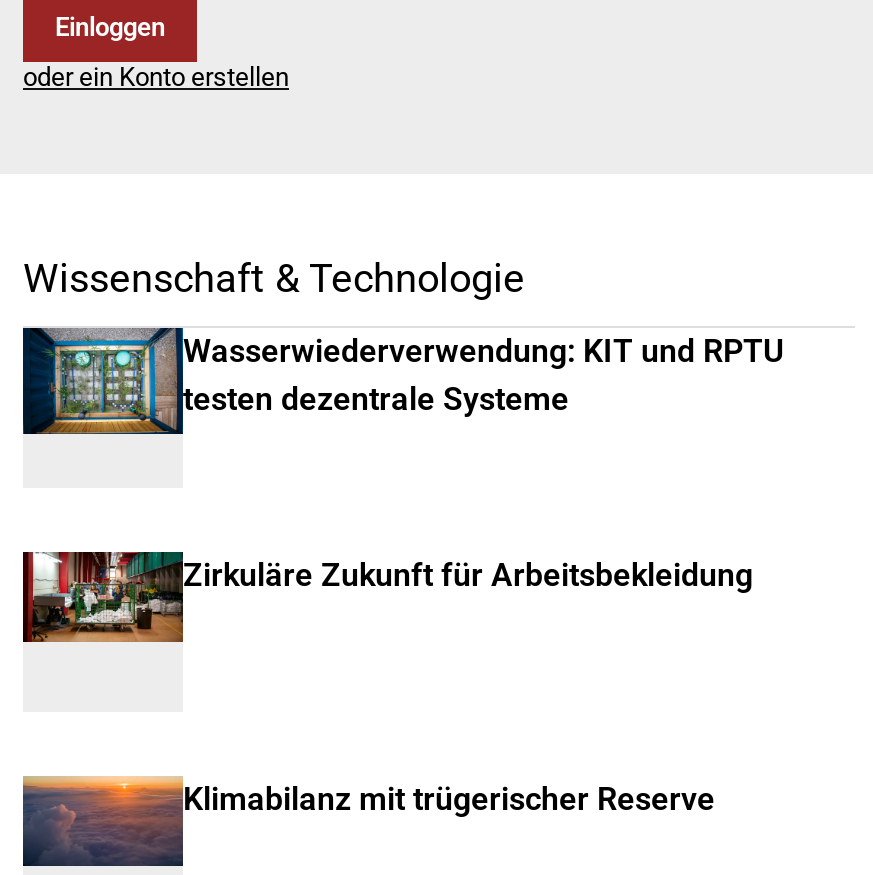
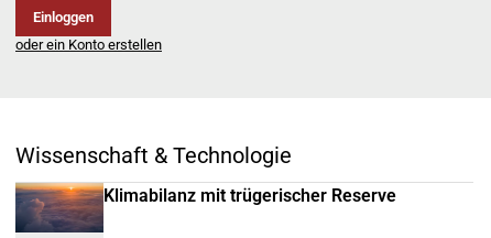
- [image]
- Wasserwiederverwendung: KIT und RPTU
- testen dezentrale Systeme

- [image]
- Zirkuläre Zukunft für Arbeitsbekleidung
